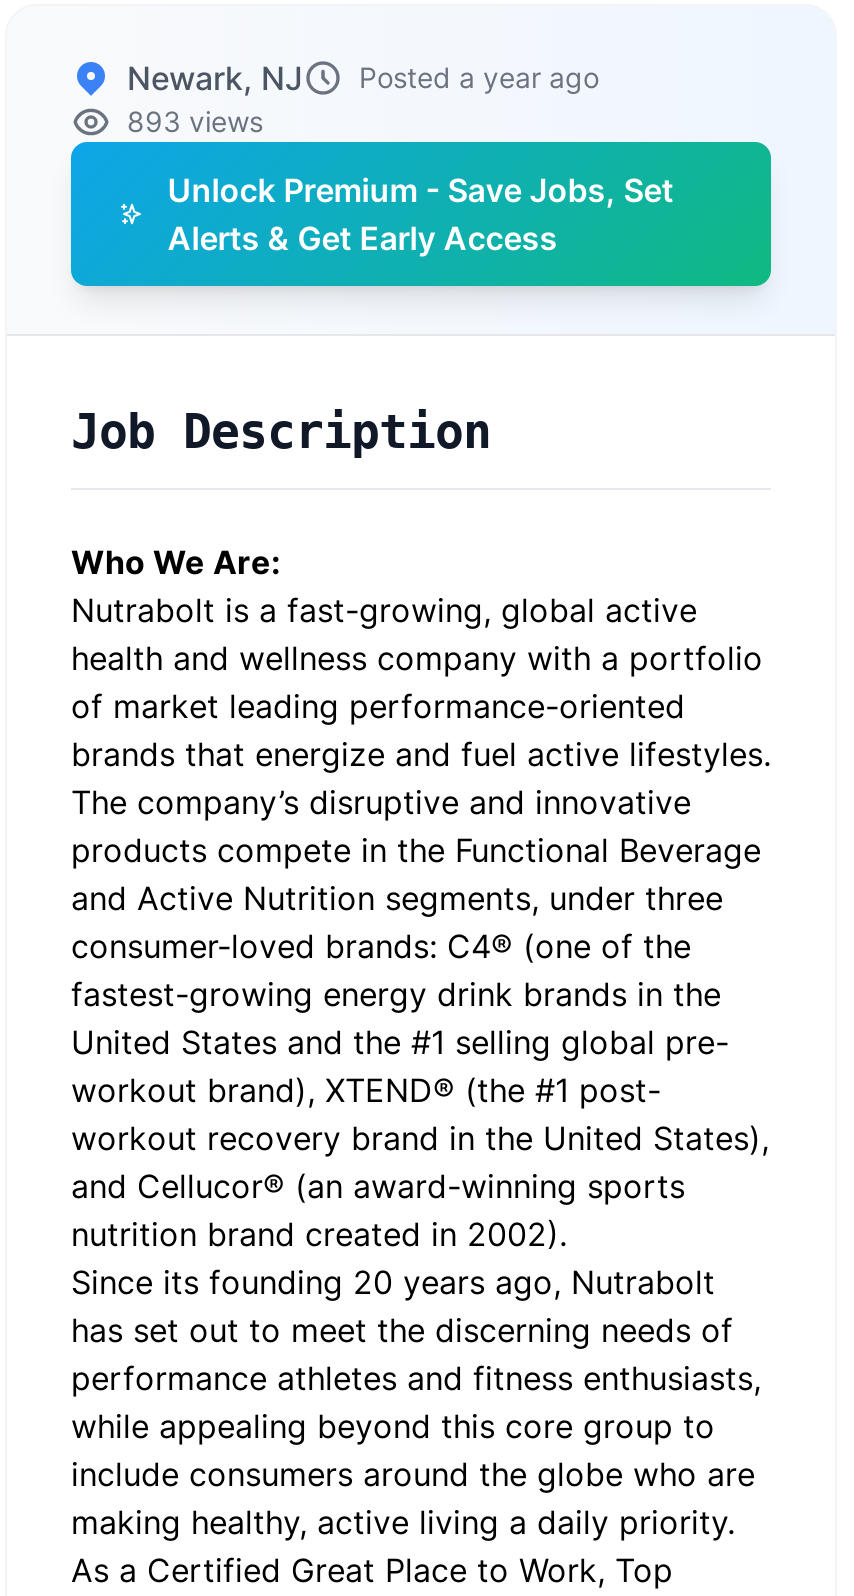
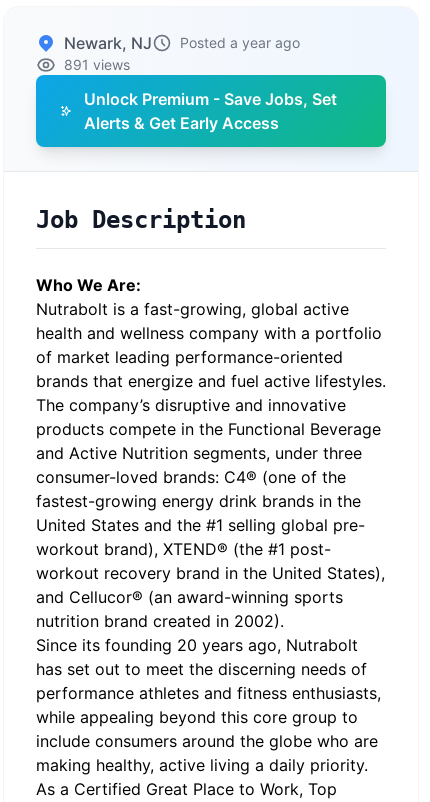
- 893 views
+ 891 views
